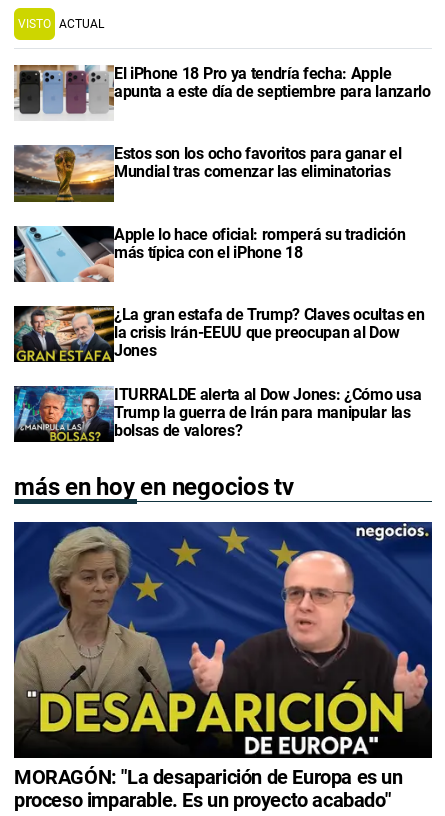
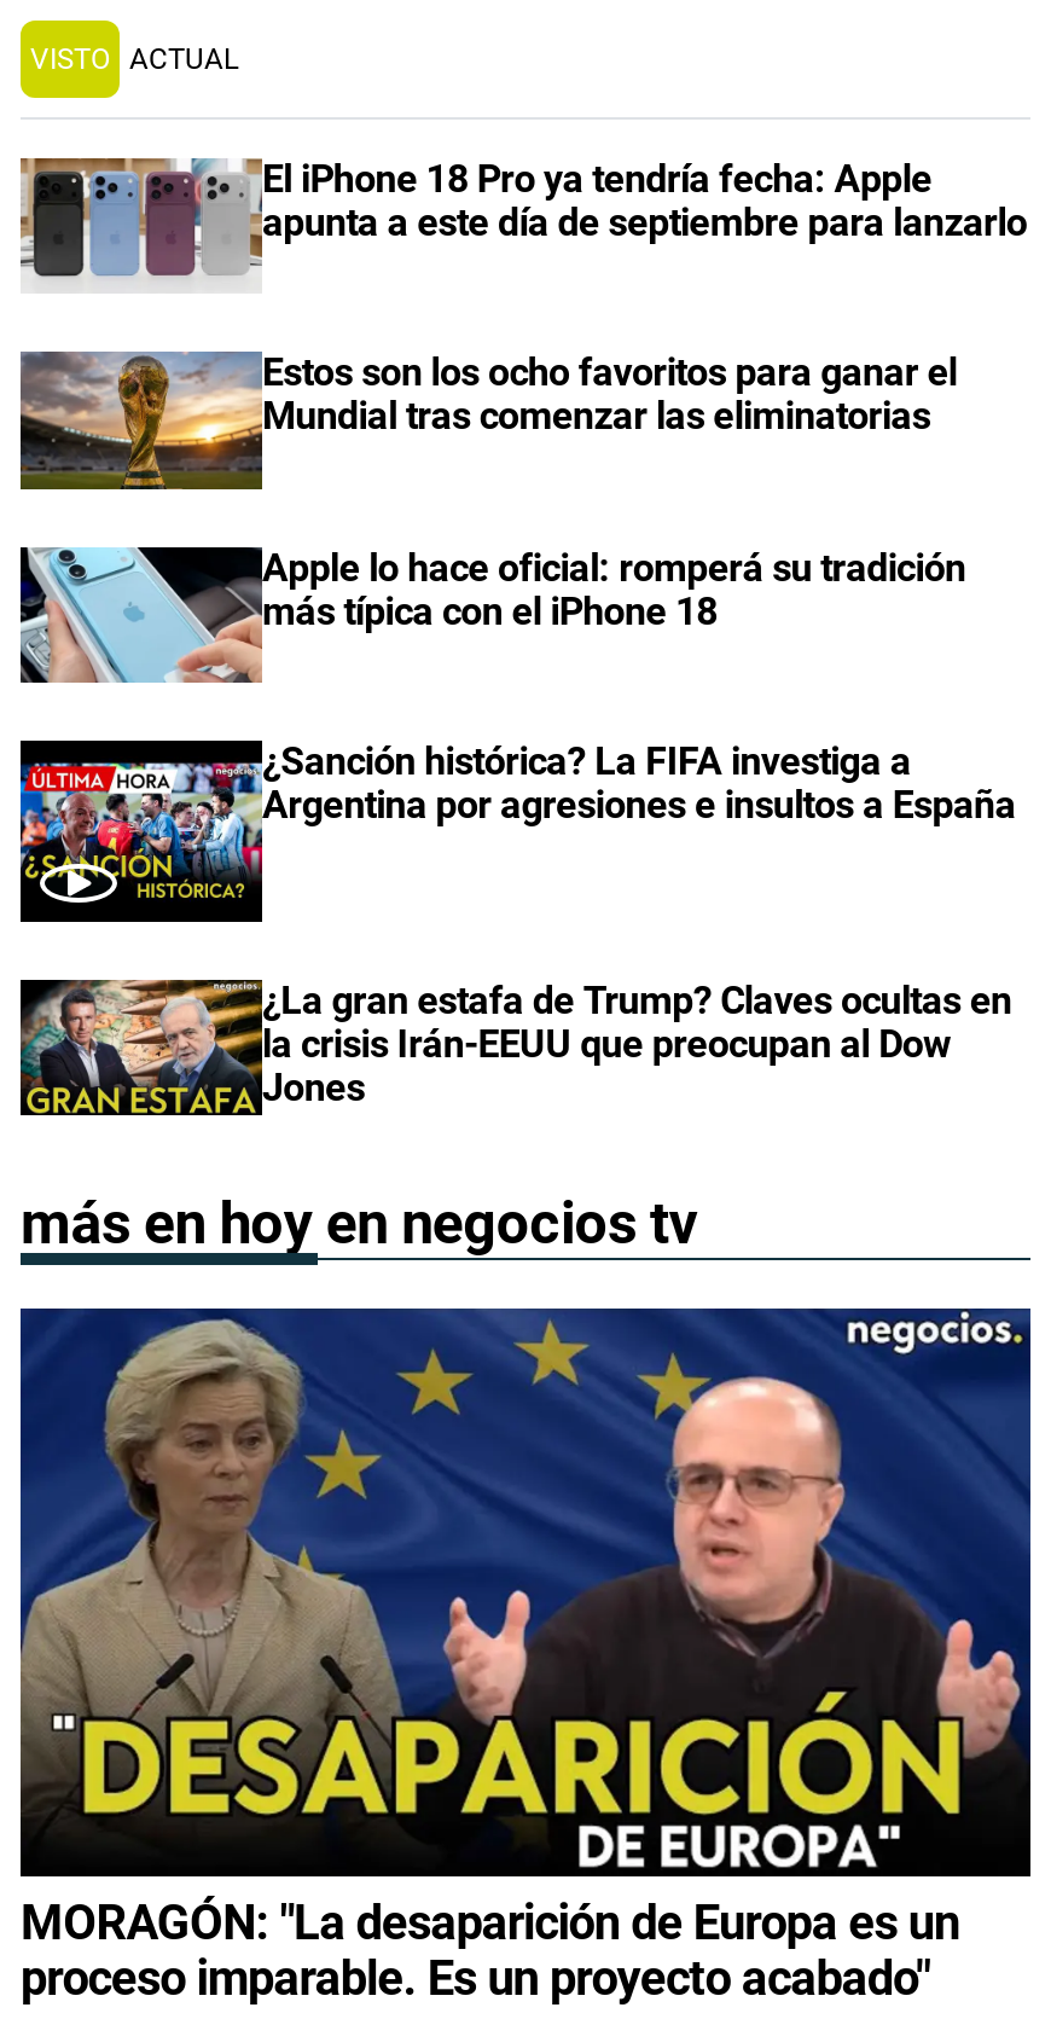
+ [image]
+ ¿Sanción histórica? La FIFA investiga a
+ Argentina por agresiones e insultos a España

moved down: [image] | ¿La gran estafa de Trump? Claves ocultas en | la crisis Irán-EEUU que preocupan al Dow | Jones

- [image]
- ITURRALDE alerta al Dow Jones: ¿Cómo usa
- Trump la guerra de Irán para manipular las
- bolsas de valores?
